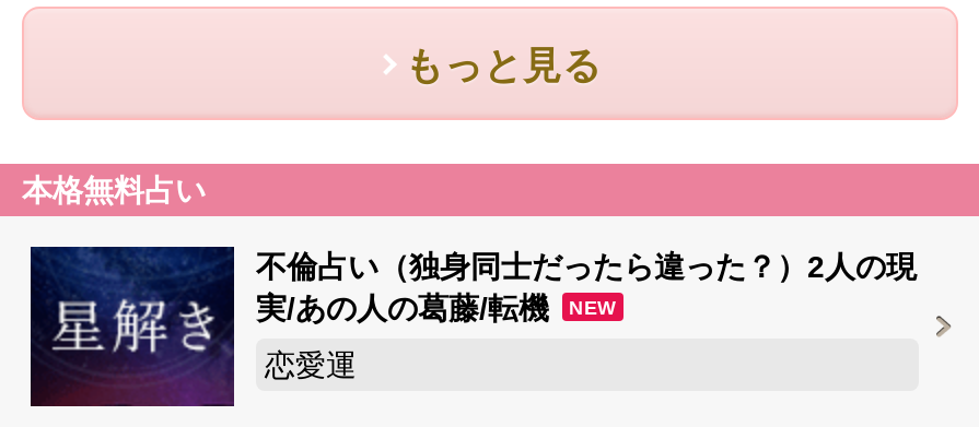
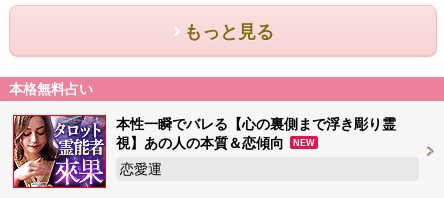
- [image]
- 不倫占い（独身同士だったら違った？）2人の現
- 実/あの人の葛藤/転機
+ [image]
+ 本性一瞬でバレる【心の裏側まで浮き彫り霊
+ 視】あの人の本質＆恋傾向
